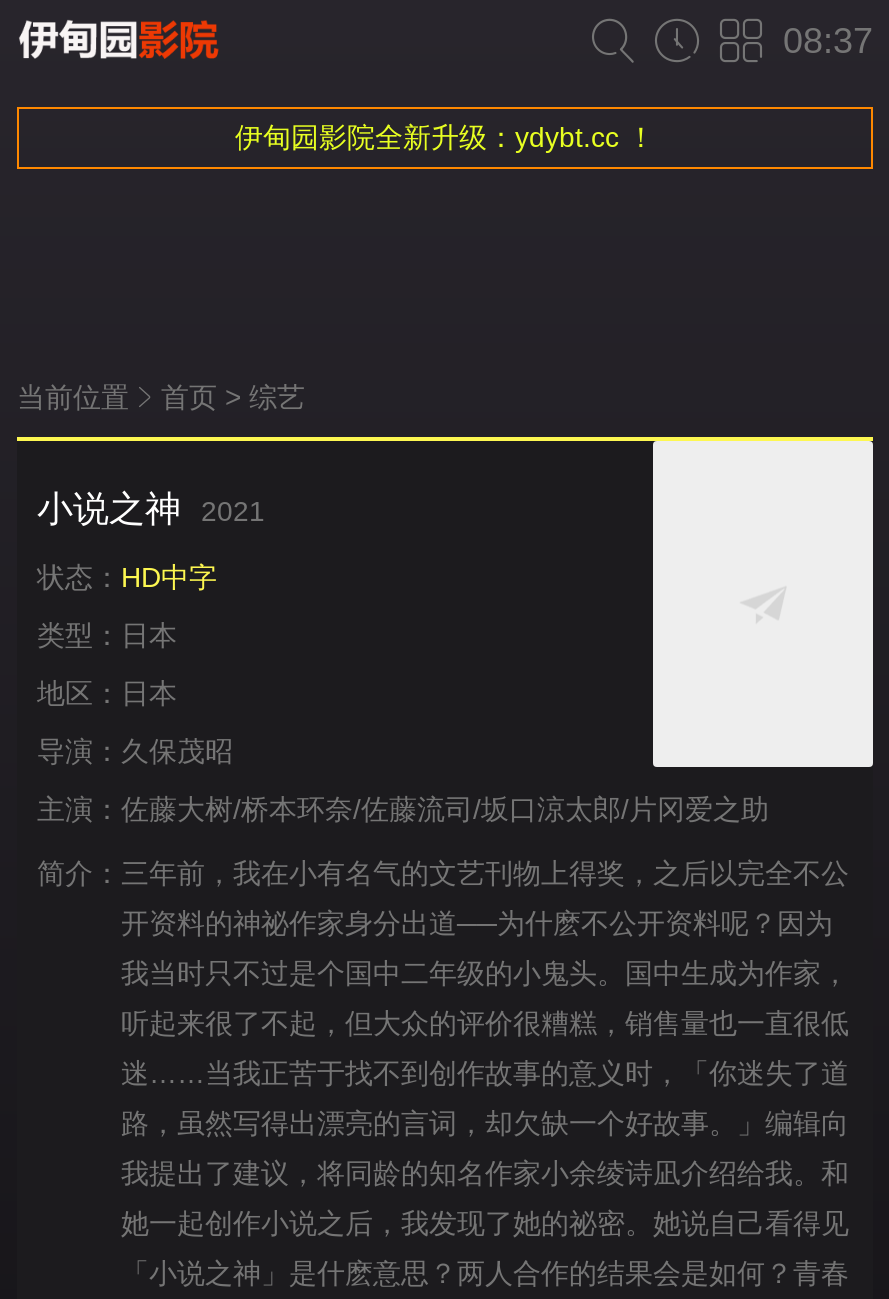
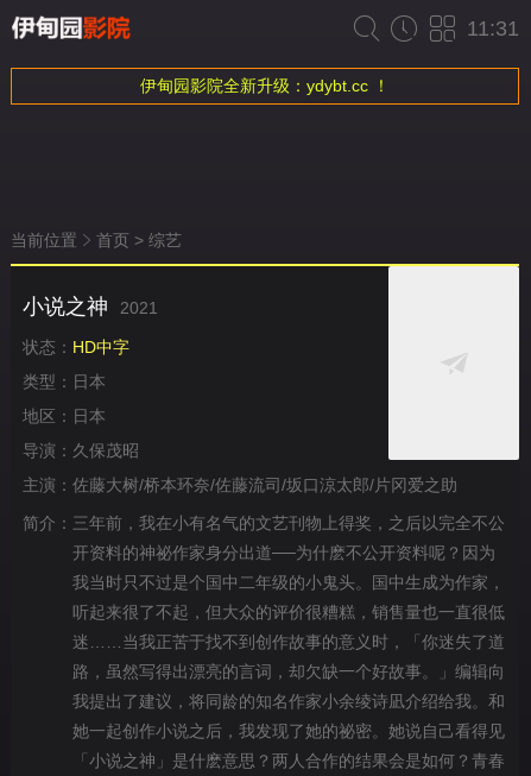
- 08:37
+ 11:31
